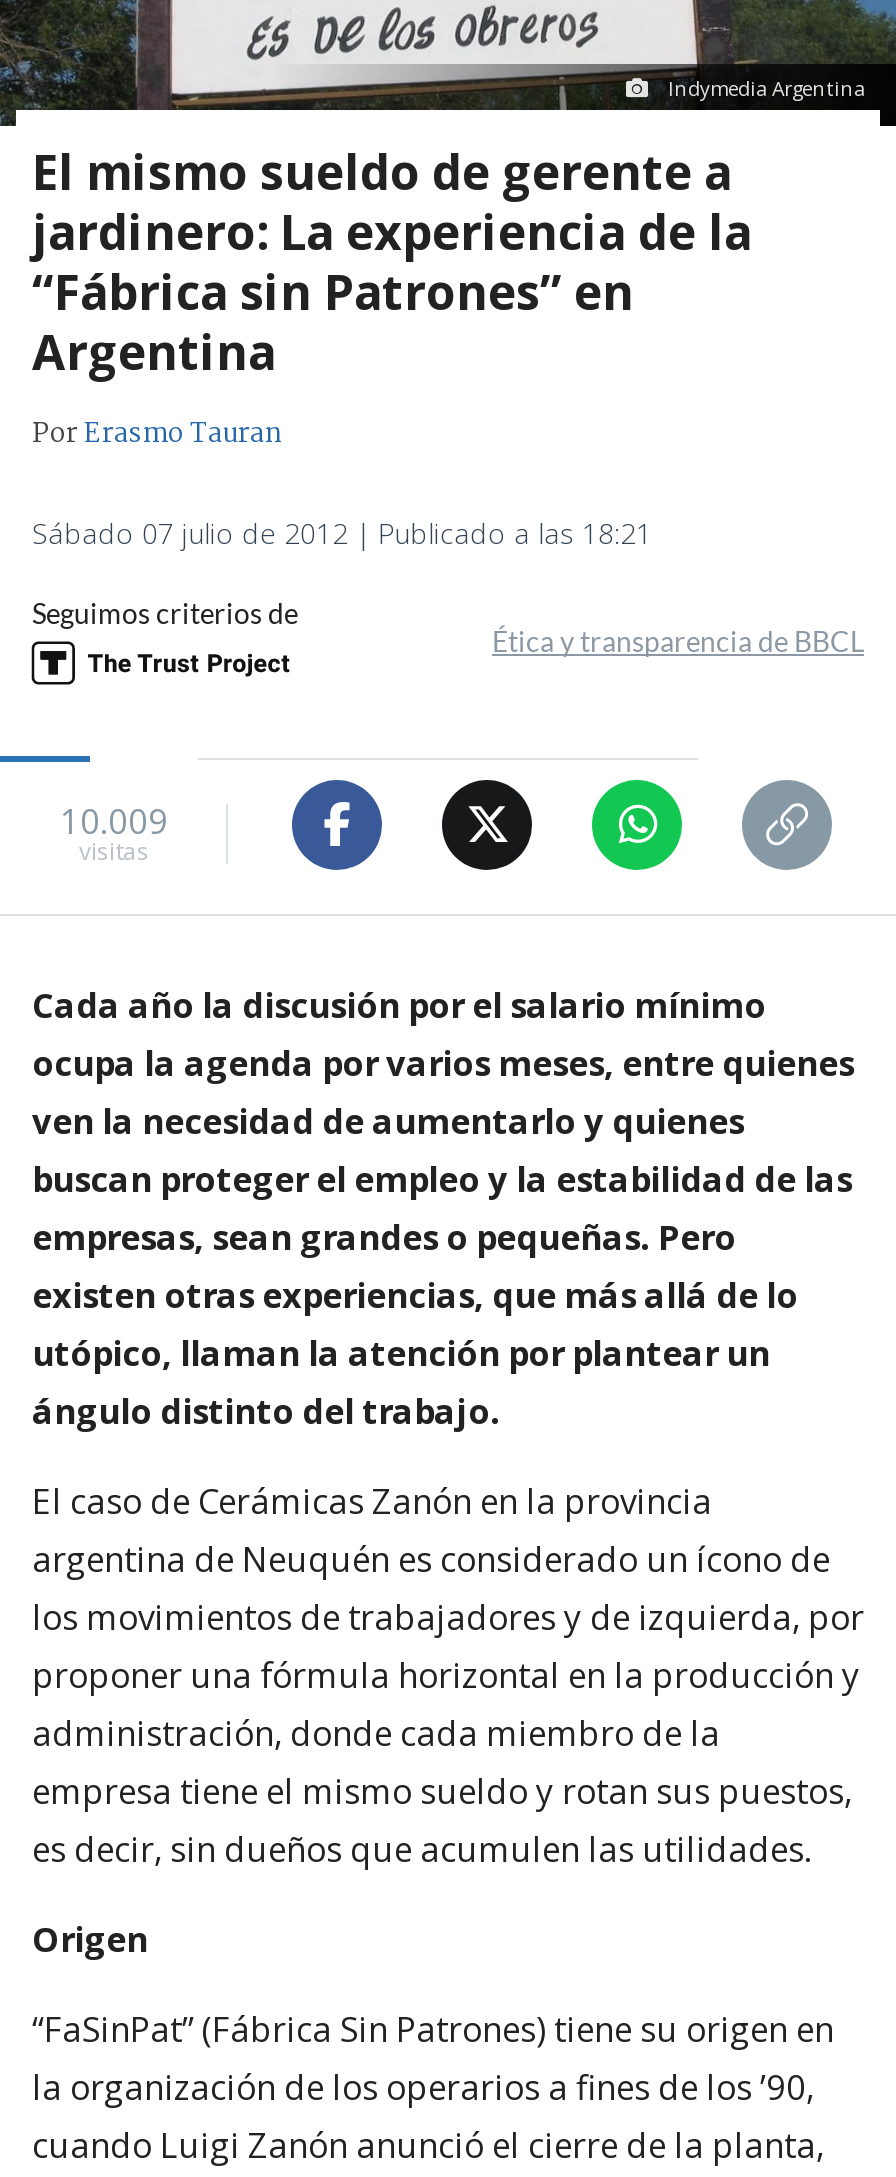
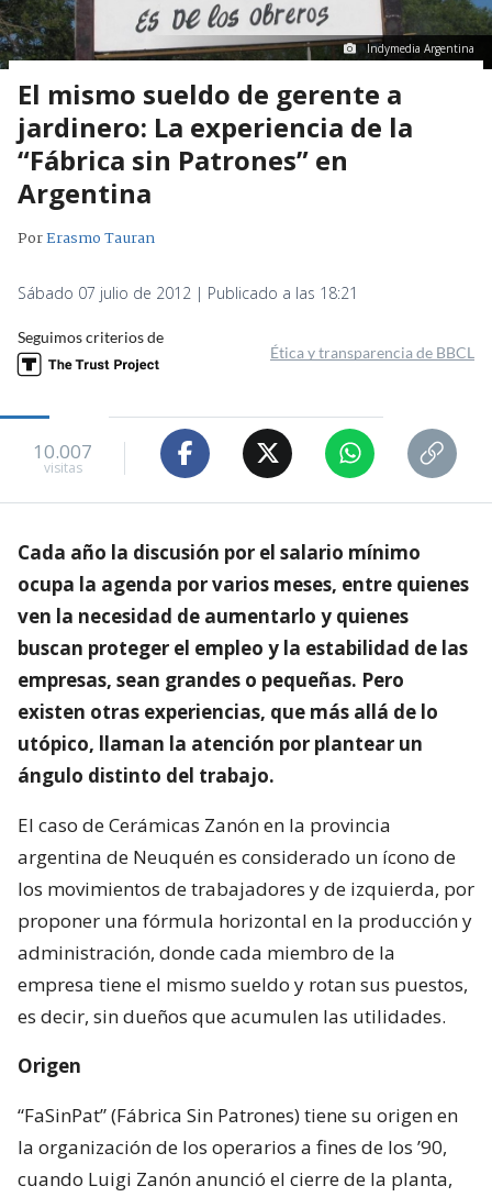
- 10.009
+ 10.007
